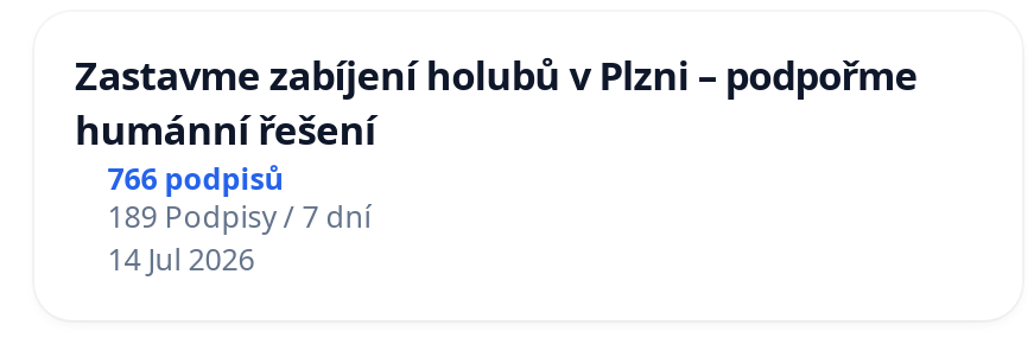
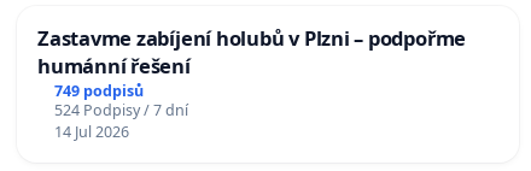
- 766 podpisů
+ 749 podpisů

- 189 Podpisy / 7 dní
+ 524 Podpisy / 7 dní
